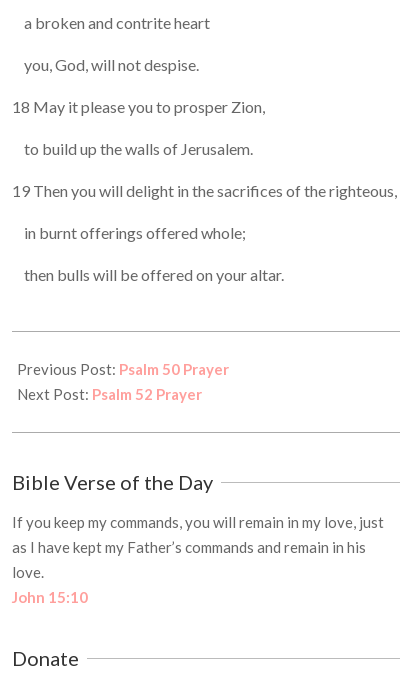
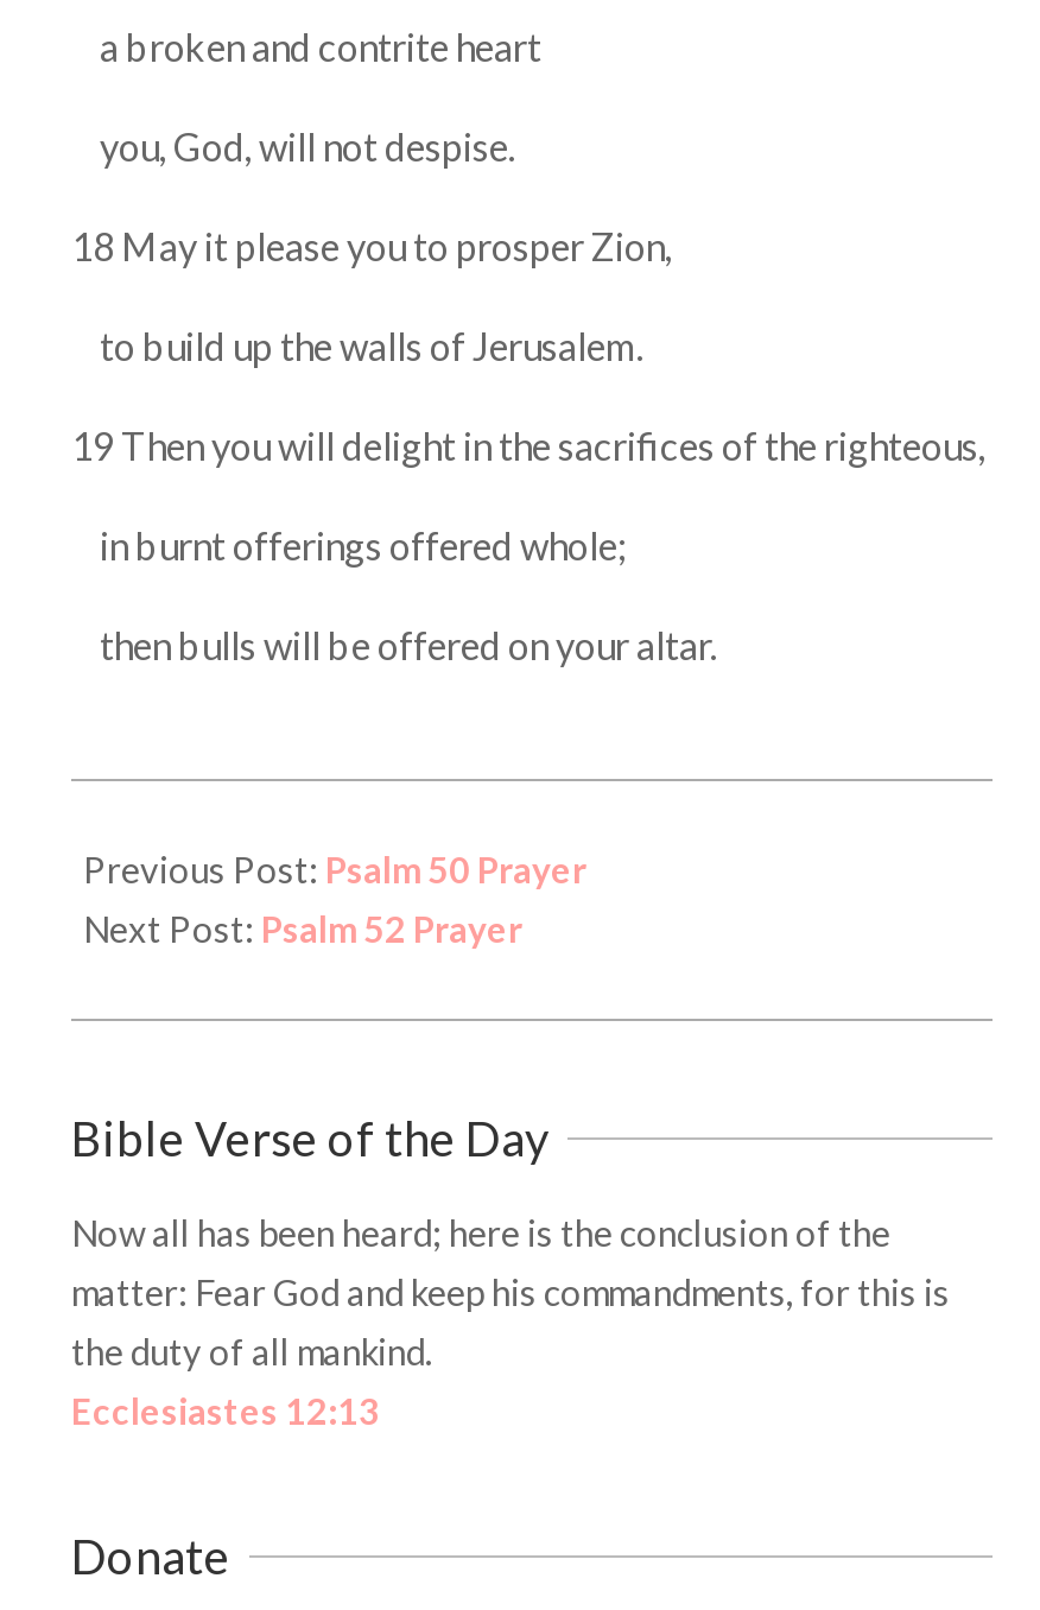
- If you keep my commands, you will remain in my love, just
- as I have kept my Father’s commands and remain in his
- love.
- John 15:10
+ Now all has been heard; here is the conclusion of the
+ matter: Fear God and keep his commandments, for this is
+ the duty of all mankind.
+ Ecclesiastes 12:13
